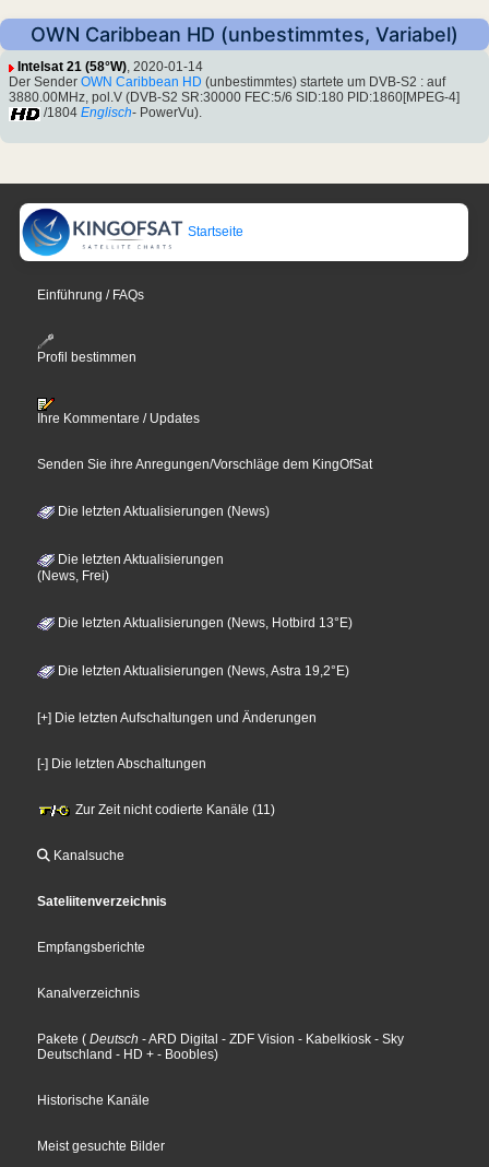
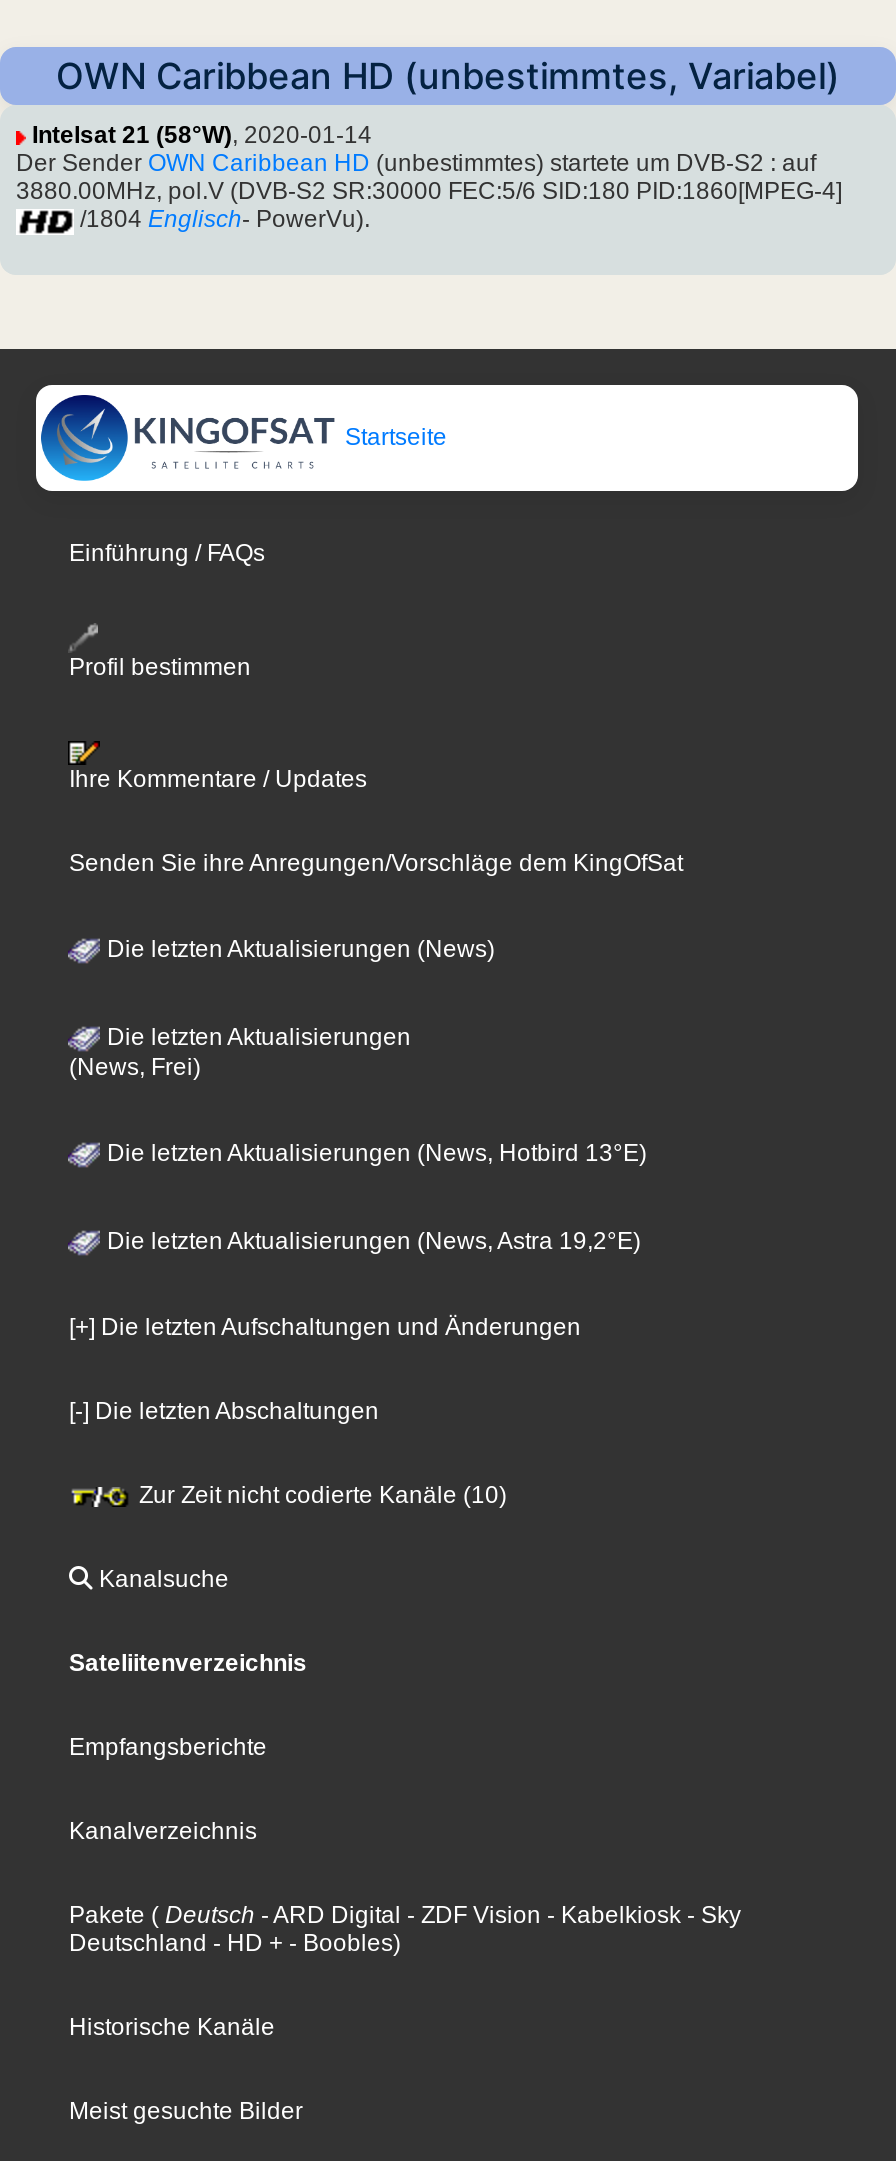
- Zur Zeit nicht codierte Kanäle (11)
+ Zur Zeit nicht codierte Kanäle (10)
